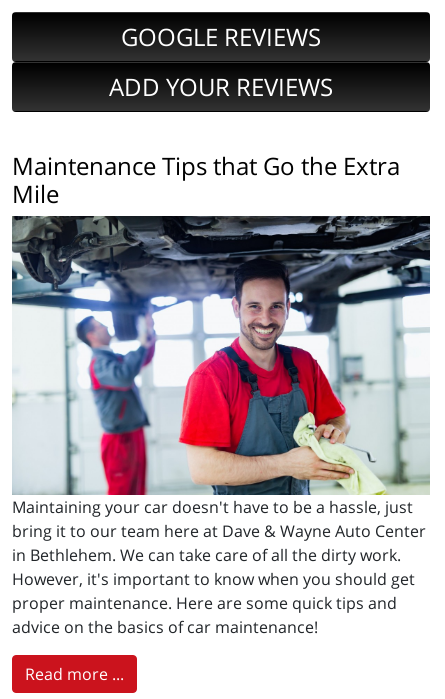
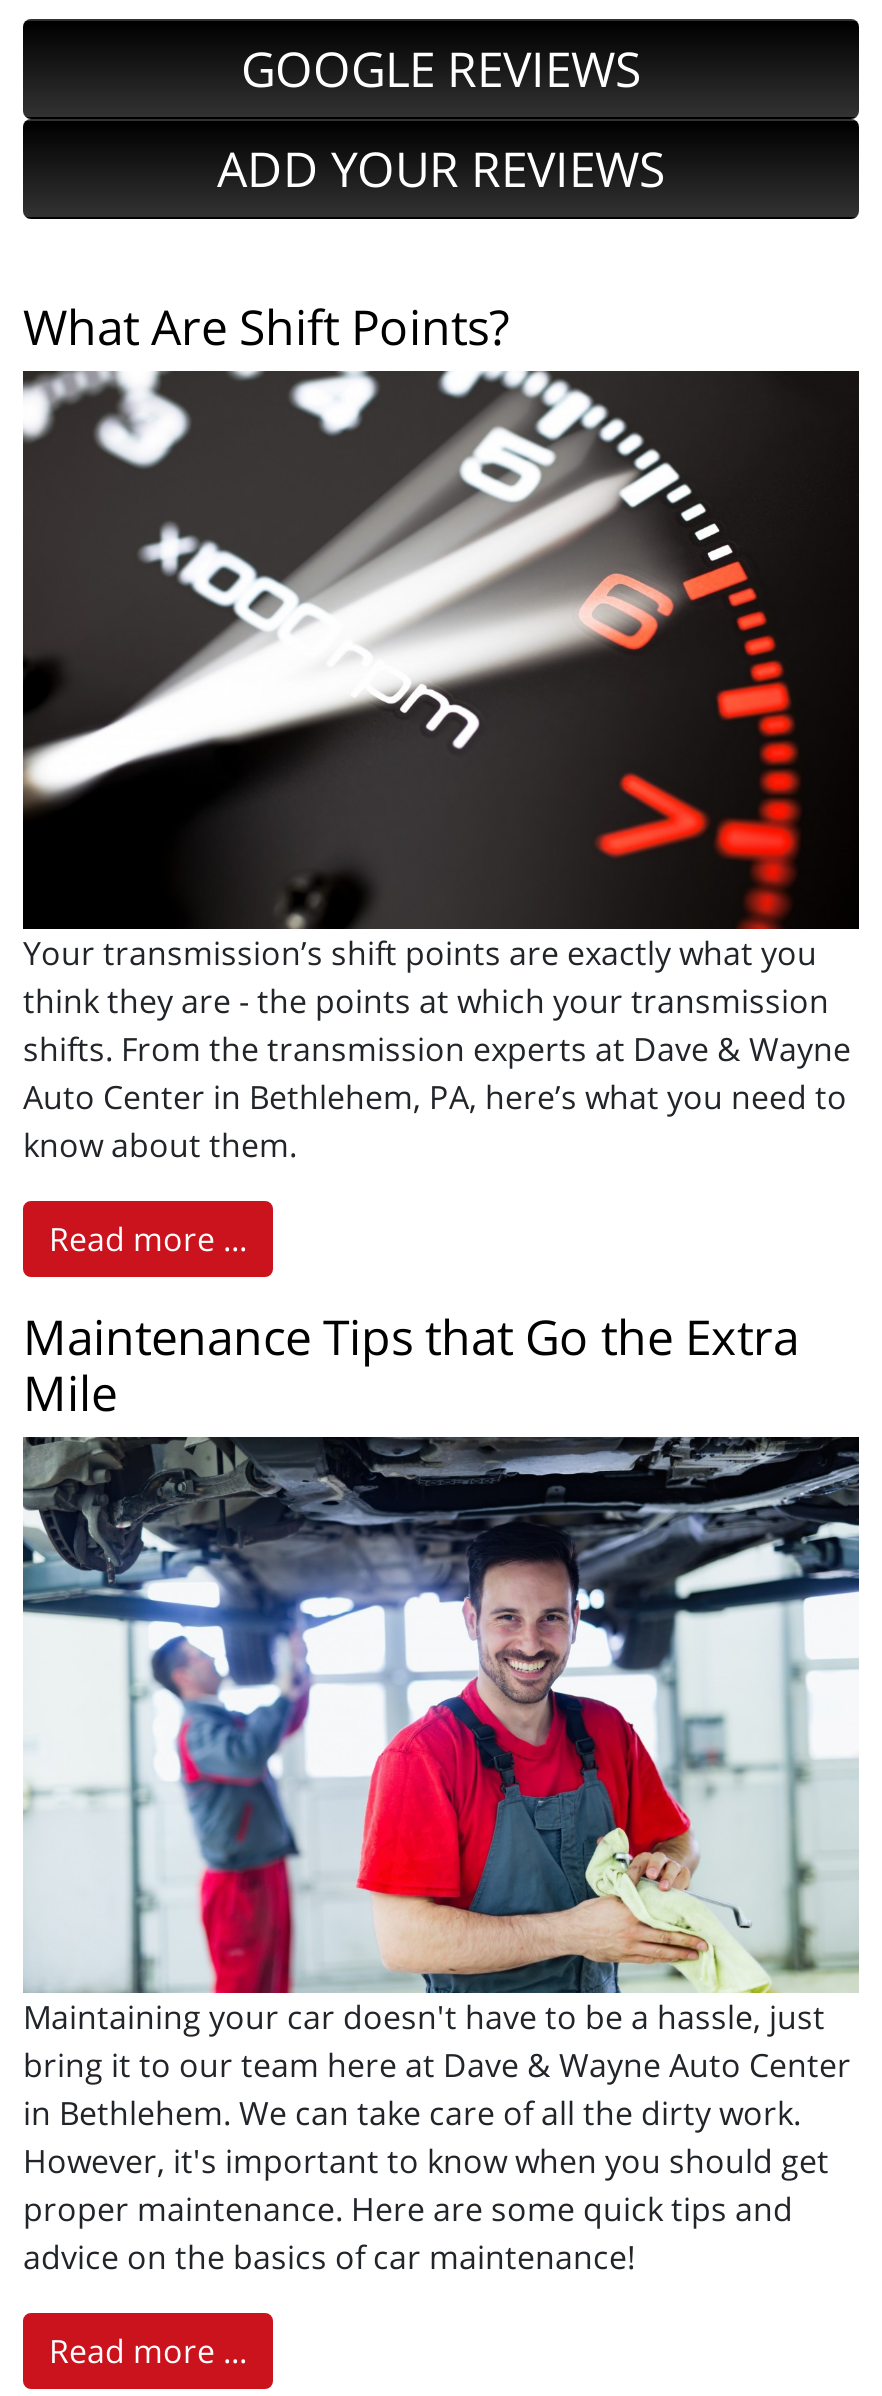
+ [image]
+ Your transmission’s shift points are exactly what you
+ think they are - the points at which your transmission
+ shifts. From the transmission experts at Dave & Wayne
+ Auto Center in Bethlehem, PA, here’s what you need to
+ know about them.
+ Read more ...

+ What Are Shift Points?
